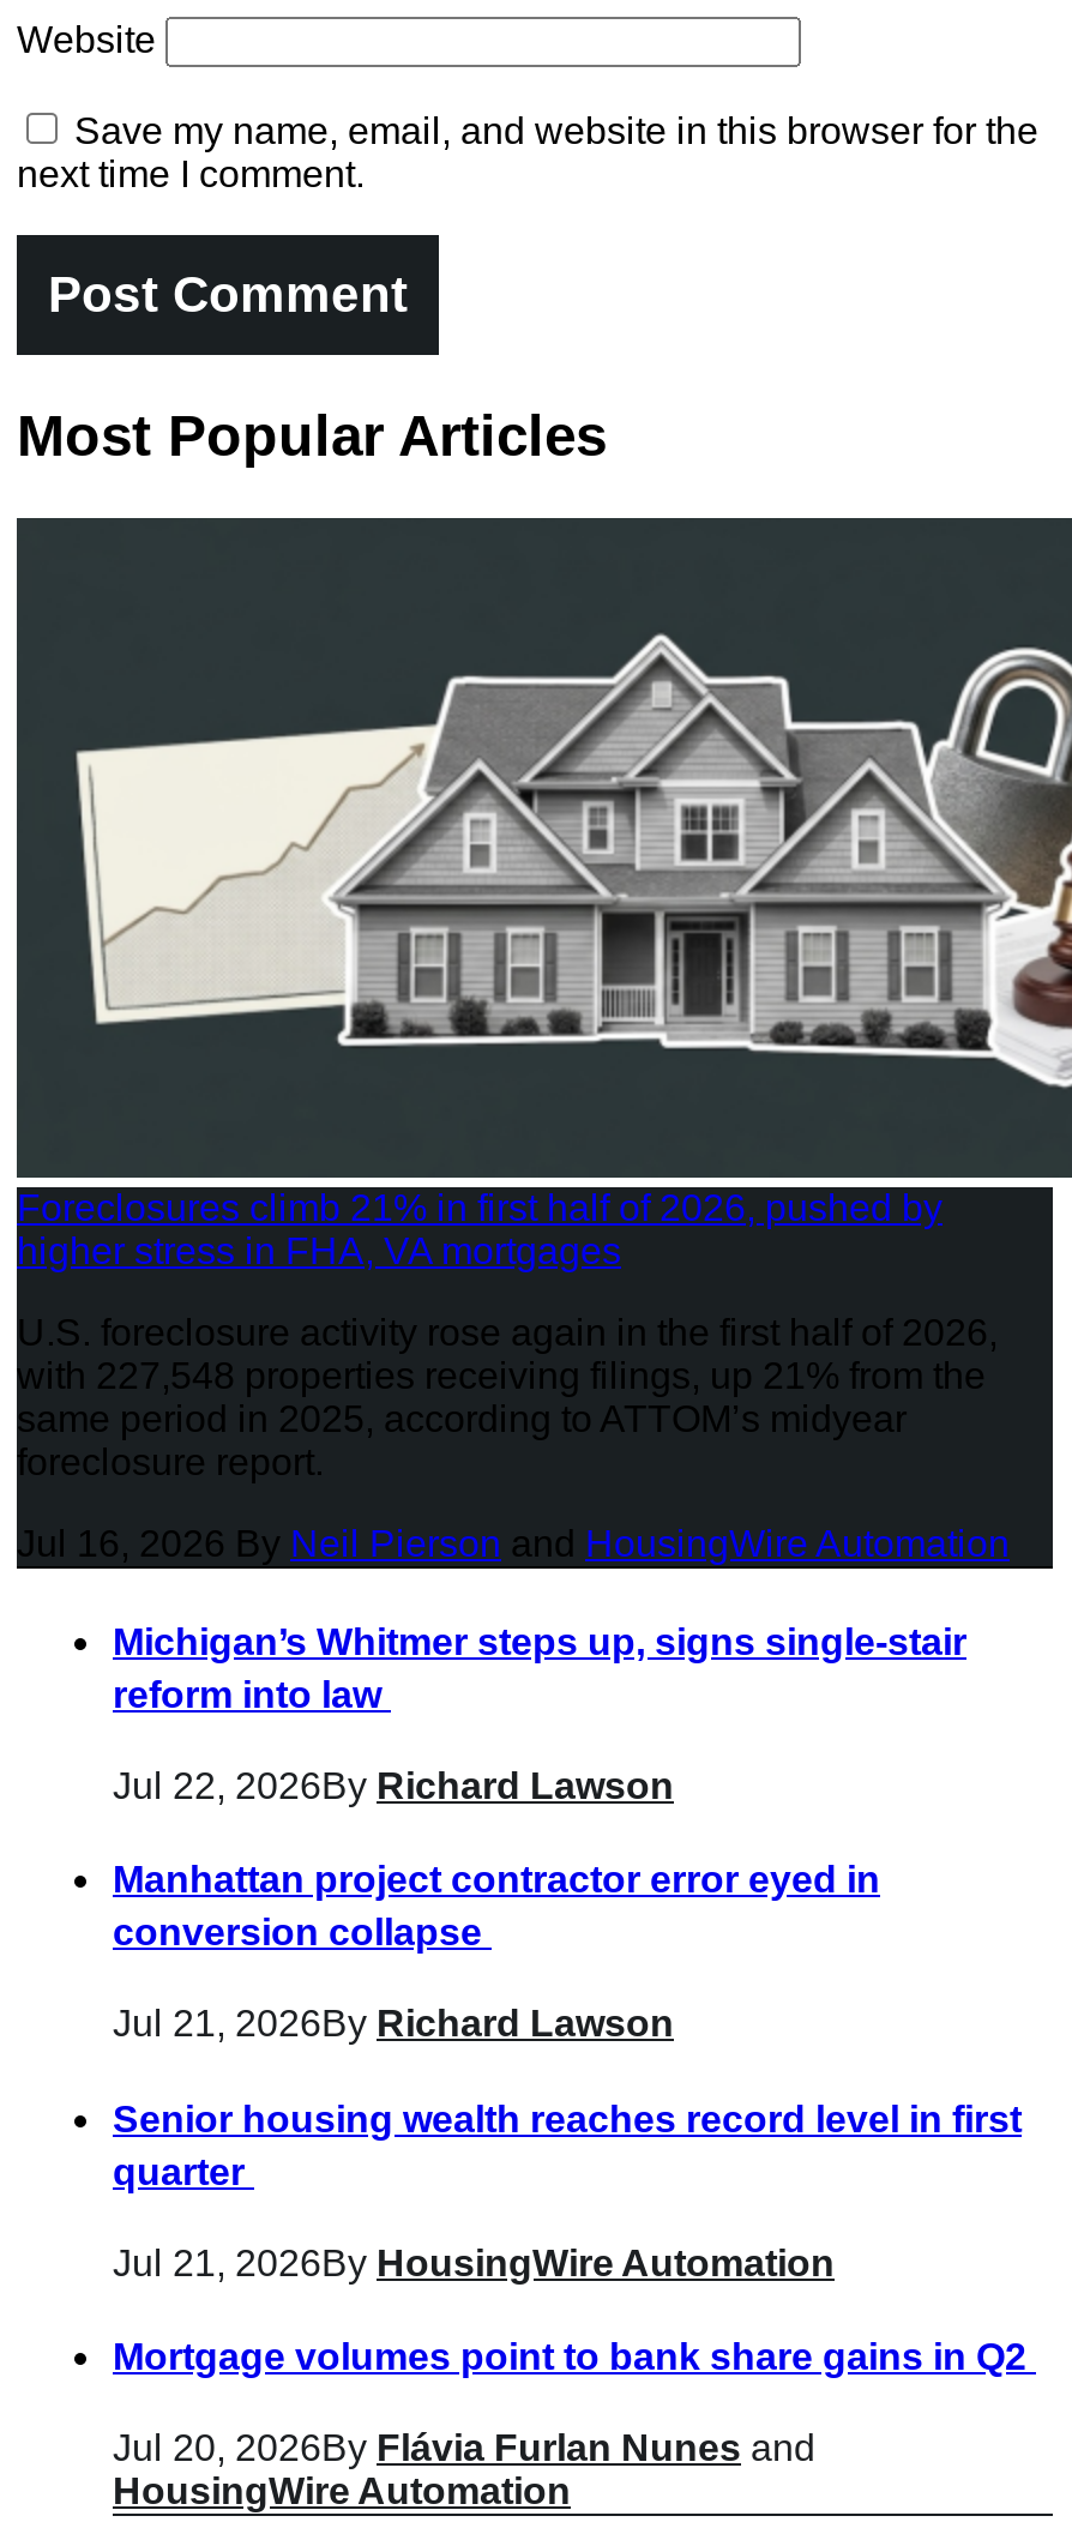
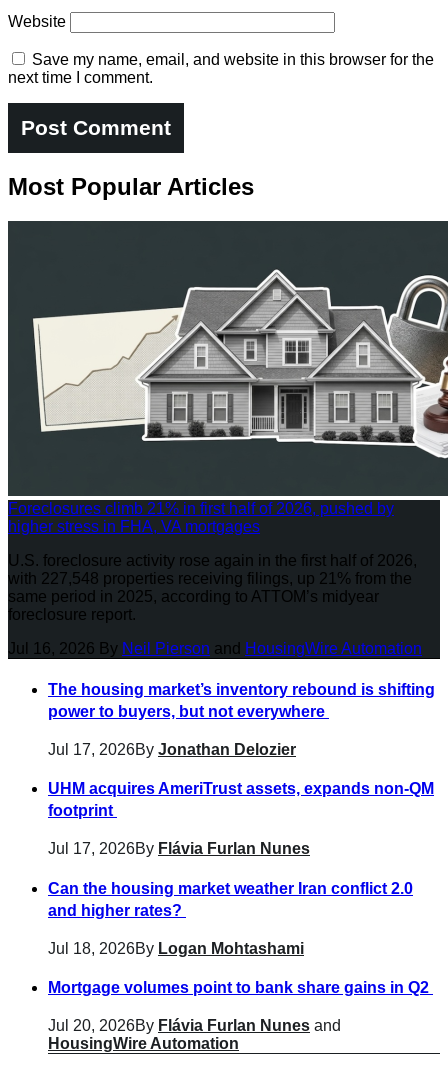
- Michigan’s Whitmer steps up, signs single-stair
- reform into law
+ The housing market’s inventory rebound is shifting
+ power to buyers, but not everywhere

- Jul 22, 2026By Richard Lawson
+ Jul 17, 2026By Jonathan Delozier

- Manhattan project contractor error eyed in
- conversion collapse
+ UHM acquires AmeriTrust assets, expands non-QM
+ footprint

- Jul 21, 2026By Richard Lawson
+ Jul 17, 2026By Flávia Furlan Nunes

- Senior housing wealth reaches record level in first
- quarter
+ Can the housing market weather Iran conflict 2.0
+ and higher rates?

- Jul 21, 2026By HousingWire Automation
+ Jul 18, 2026By Logan Mohtashami
